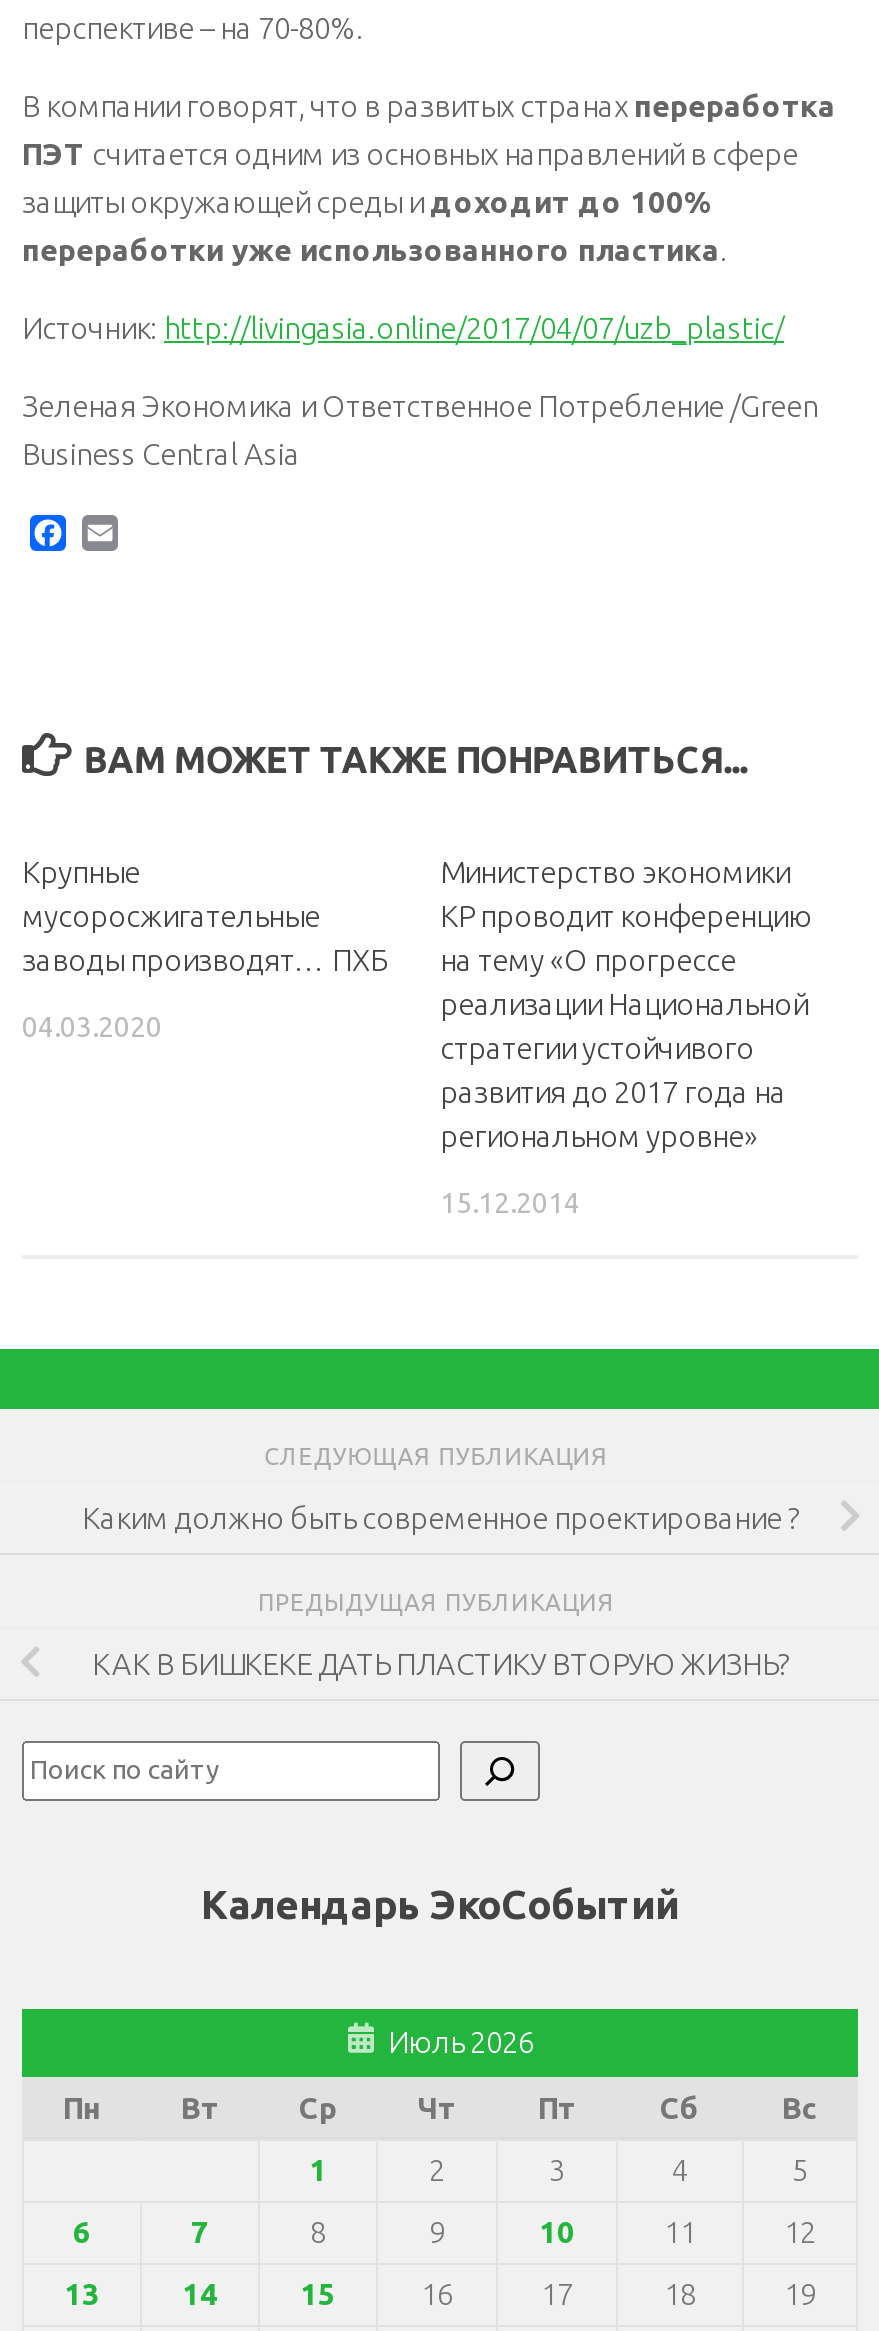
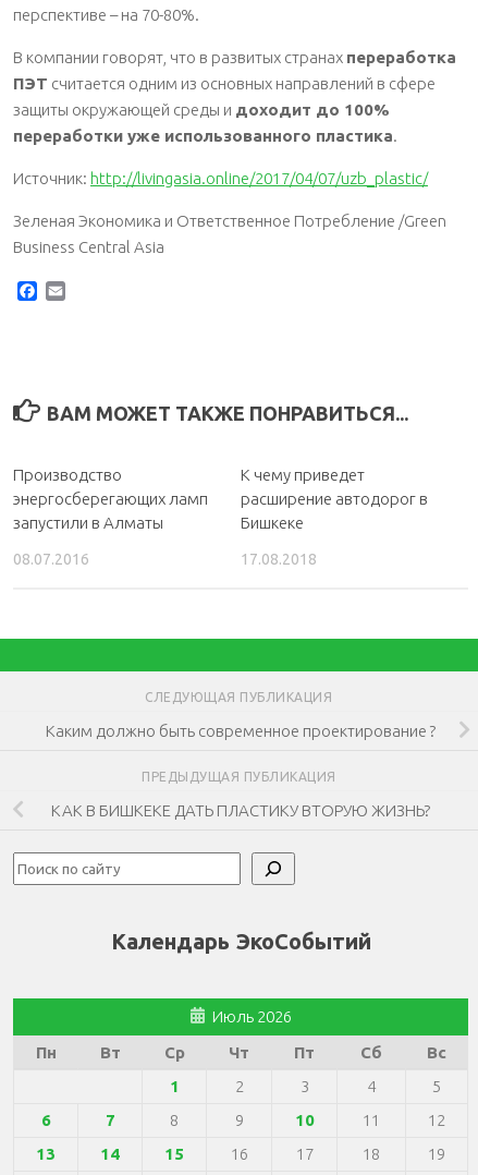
- Крупные
- мусоросжигательные
- заводы производят… ПХБ
+ Производство
+ энергосберегающих ламп
+ запустили в Алматы

- Министерство экономики
- КР проводит конференцию
- на тему «О прогрессе
- реализации Национальной
- стратегии устойчивого
- развития до 2017 года на
- региональном уровне»
+ К чему приведет
+ расширение автодорог в
+ Бишкеке

- 04.03.2020
+ 08.07.2016

- 15.12.2014
+ 17.08.2018
